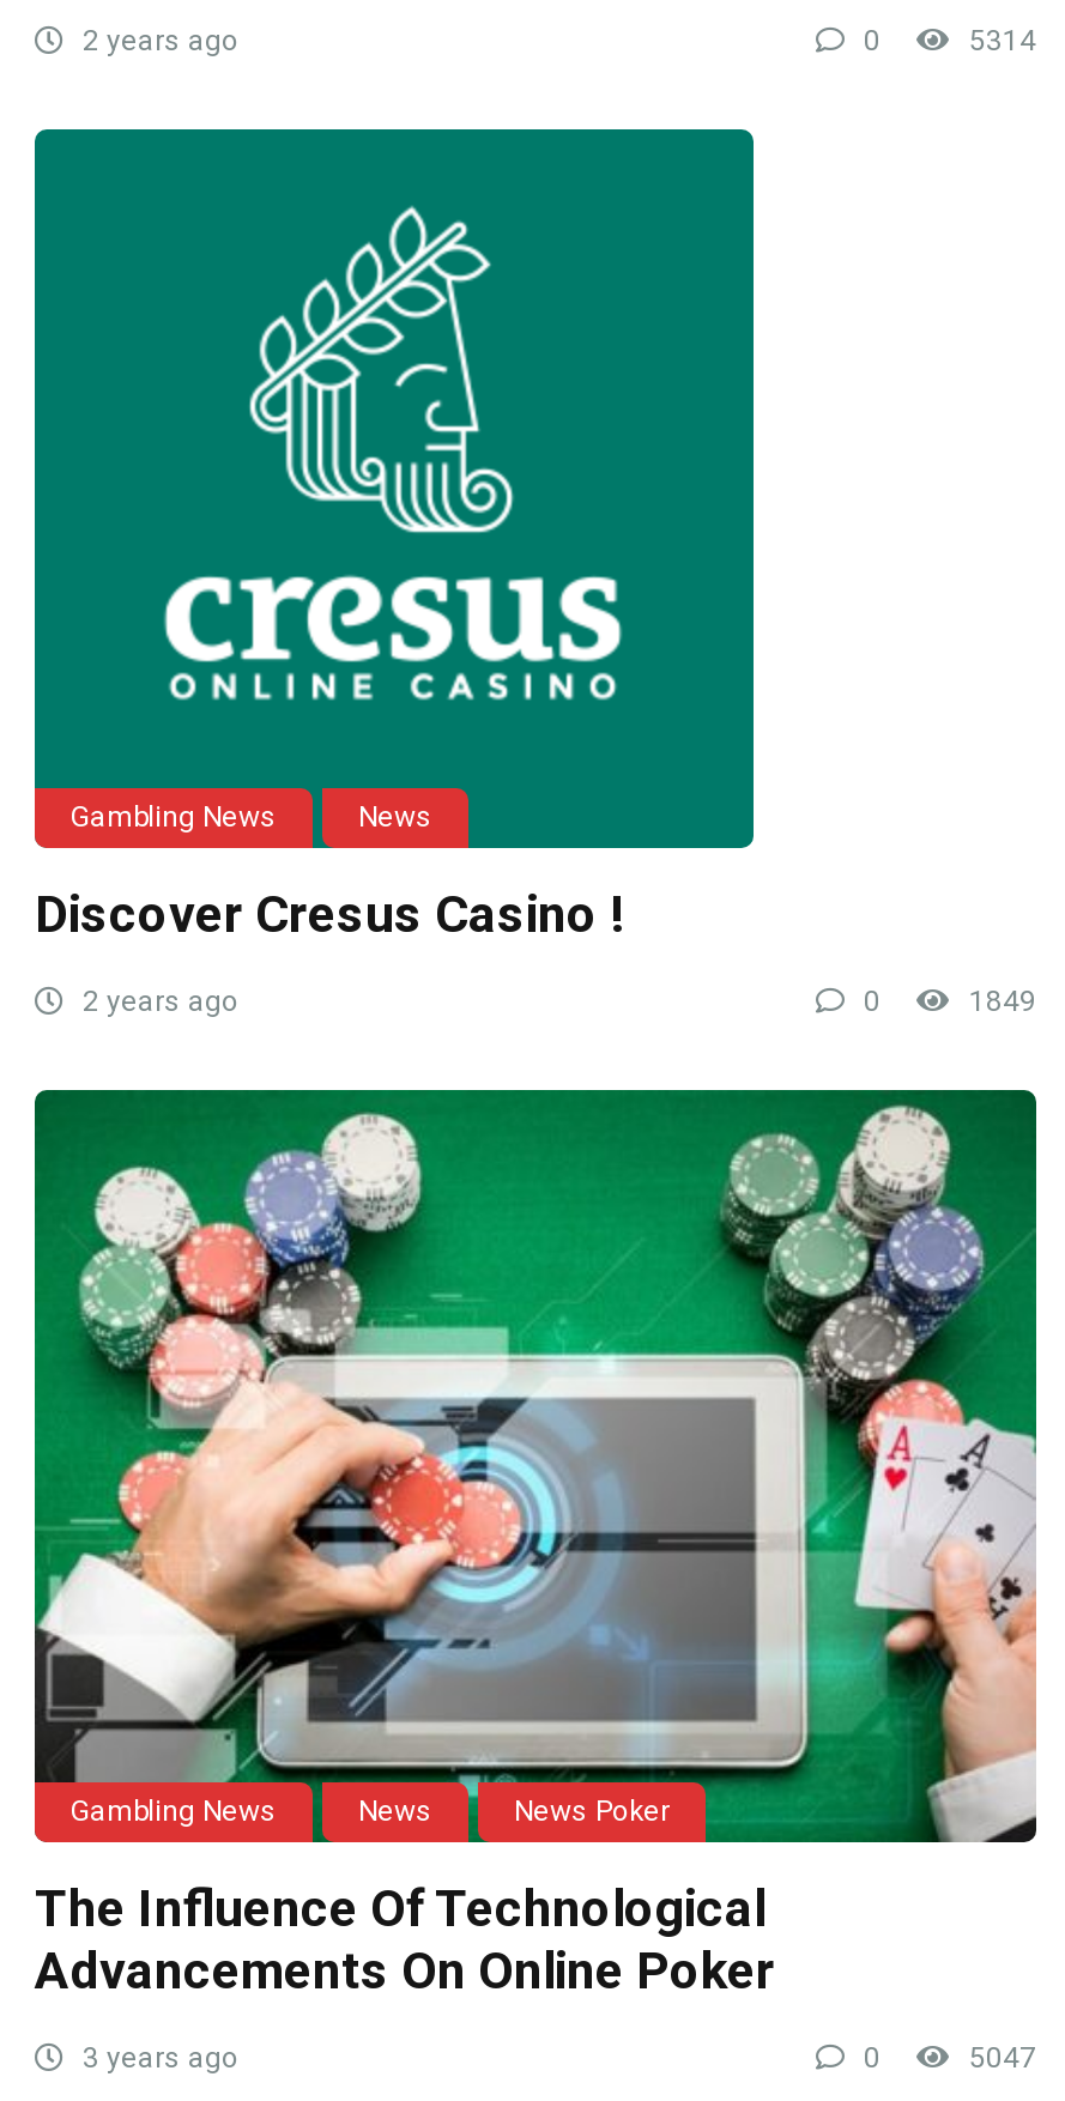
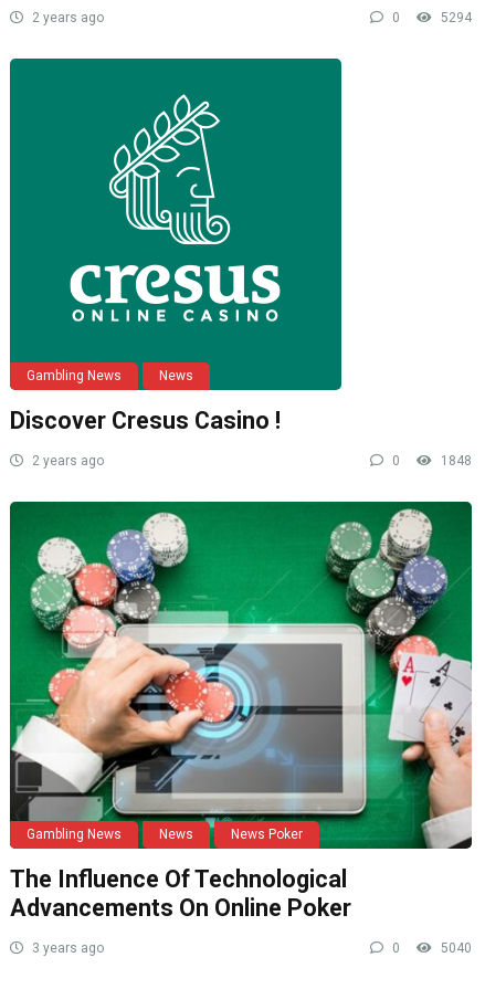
- 5314
+ 5294

- 1849
+ 1848

- 5047
+ 5040
